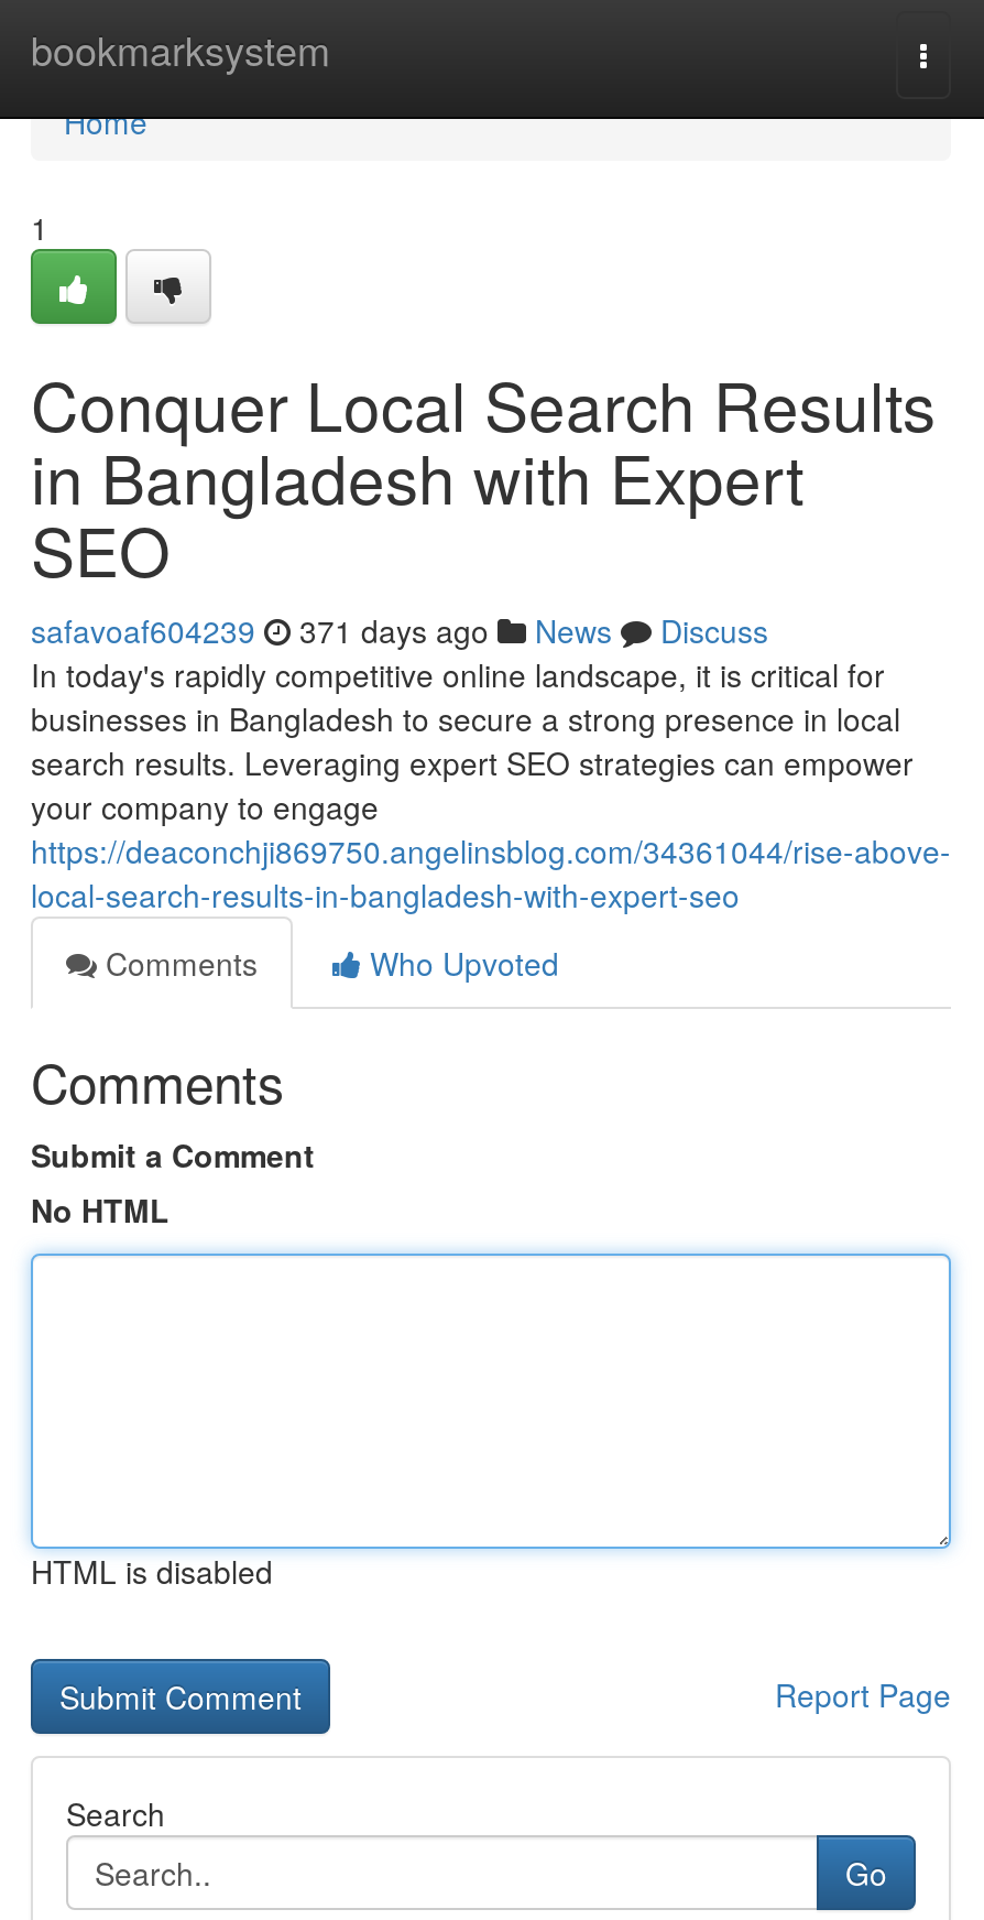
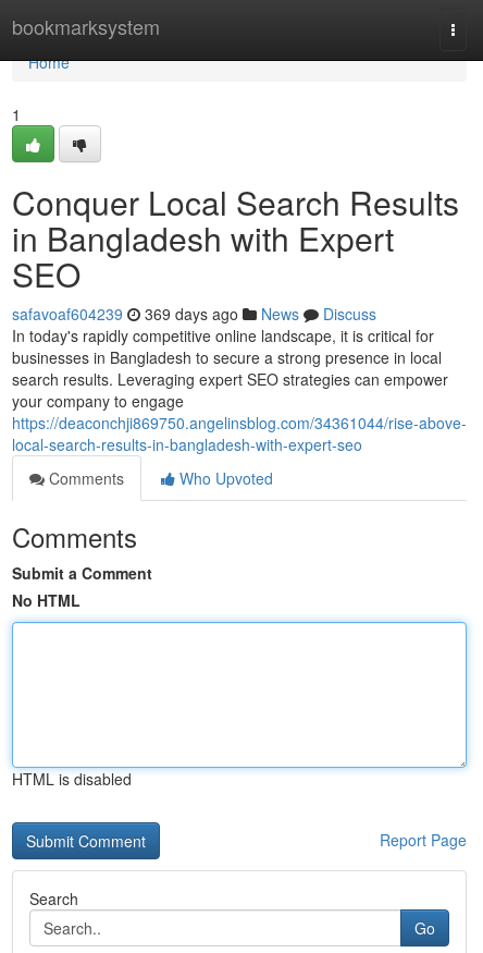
- safavoaf604239 371 days ago News Discuss
+ safavoaf604239 369 days ago News Discuss
